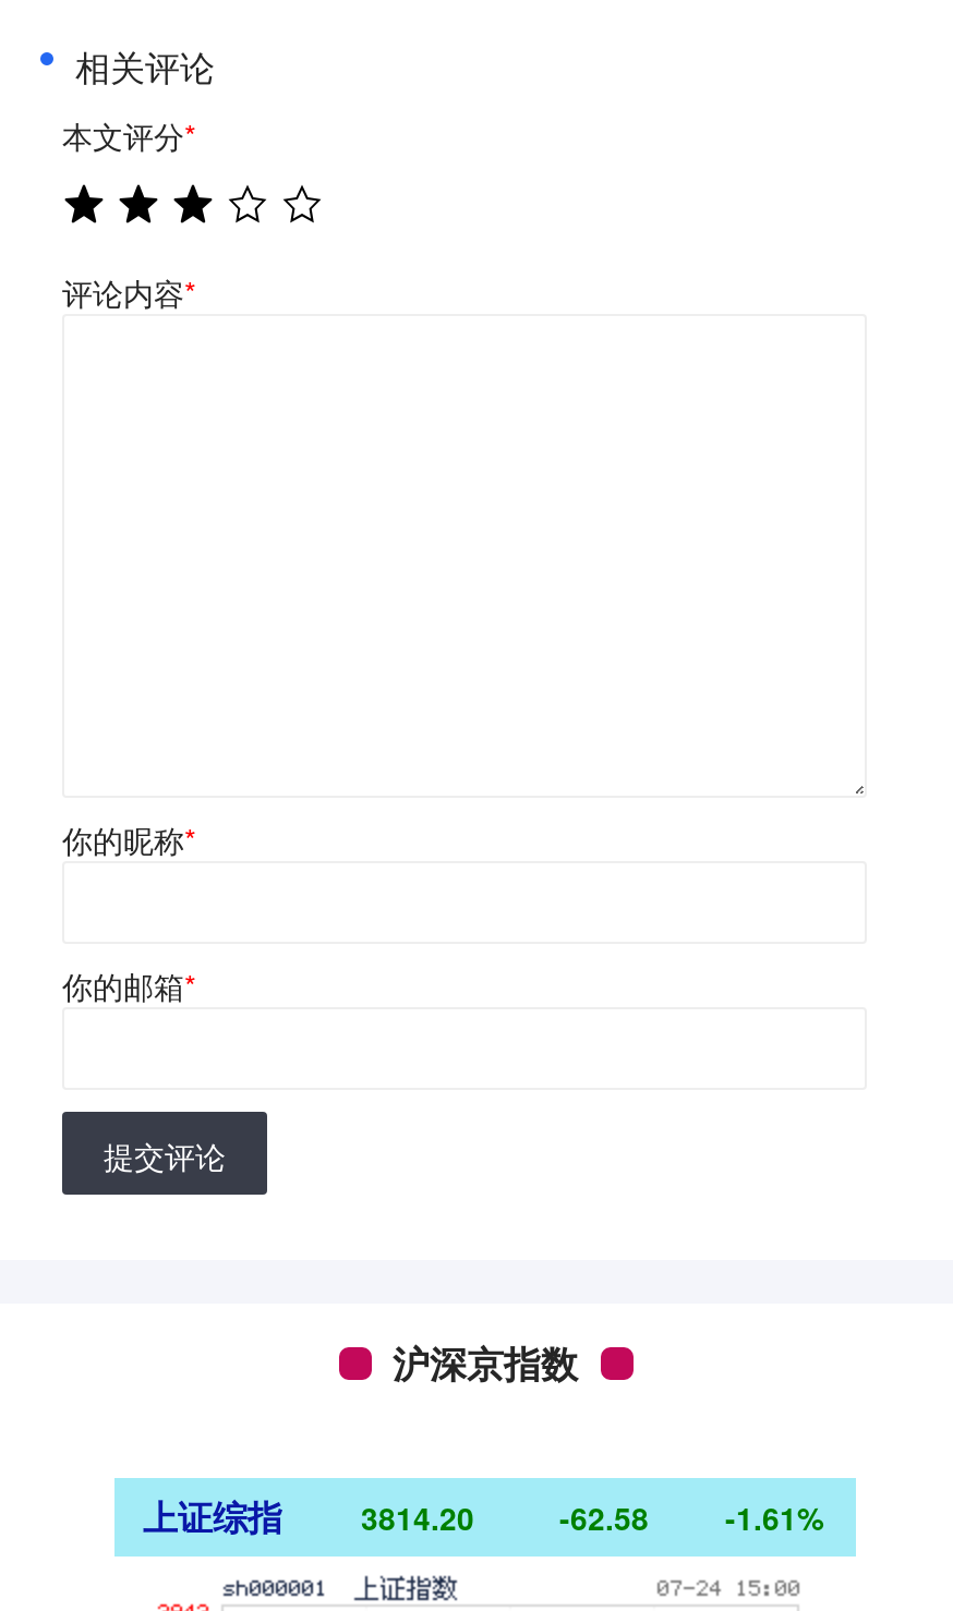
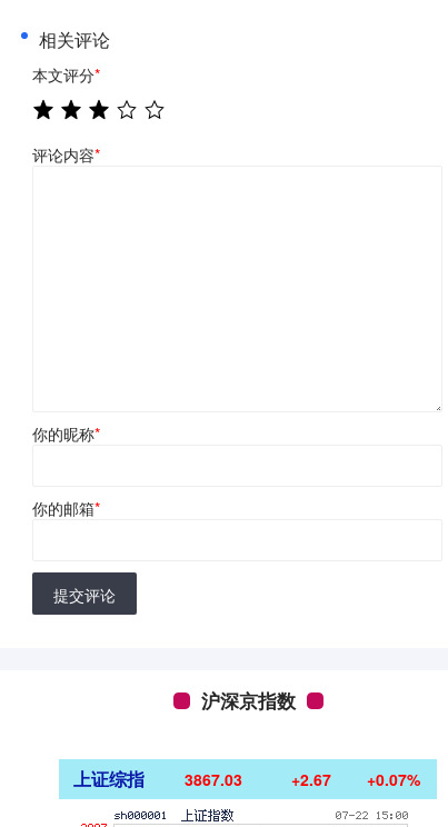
- 3814.20
+ 3867.03

- -62.58
+ +2.67

- -1.61%
+ +0.07%
